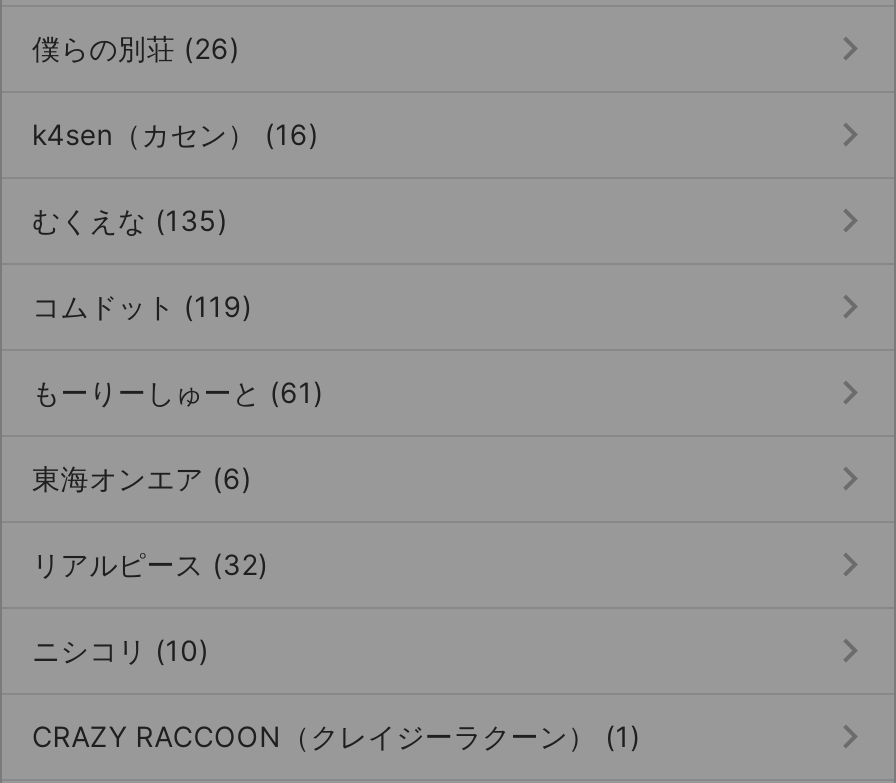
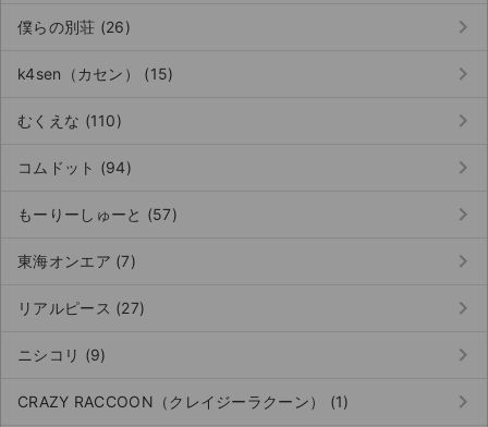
- k4sen（カセン） (16)
+ k4sen（カセン） (15)

- むくえな (135)
+ むくえな (110)

- コムドット (119)
+ コムドット (94)

- もーりーしゅーと (61)
+ もーりーしゅーと (57)

- 東海オンエア (6)
+ 東海オンエア (7)

- リアルピース (32)
+ リアルピース (27)

- ニシコリ (10)
+ ニシコリ (9)
